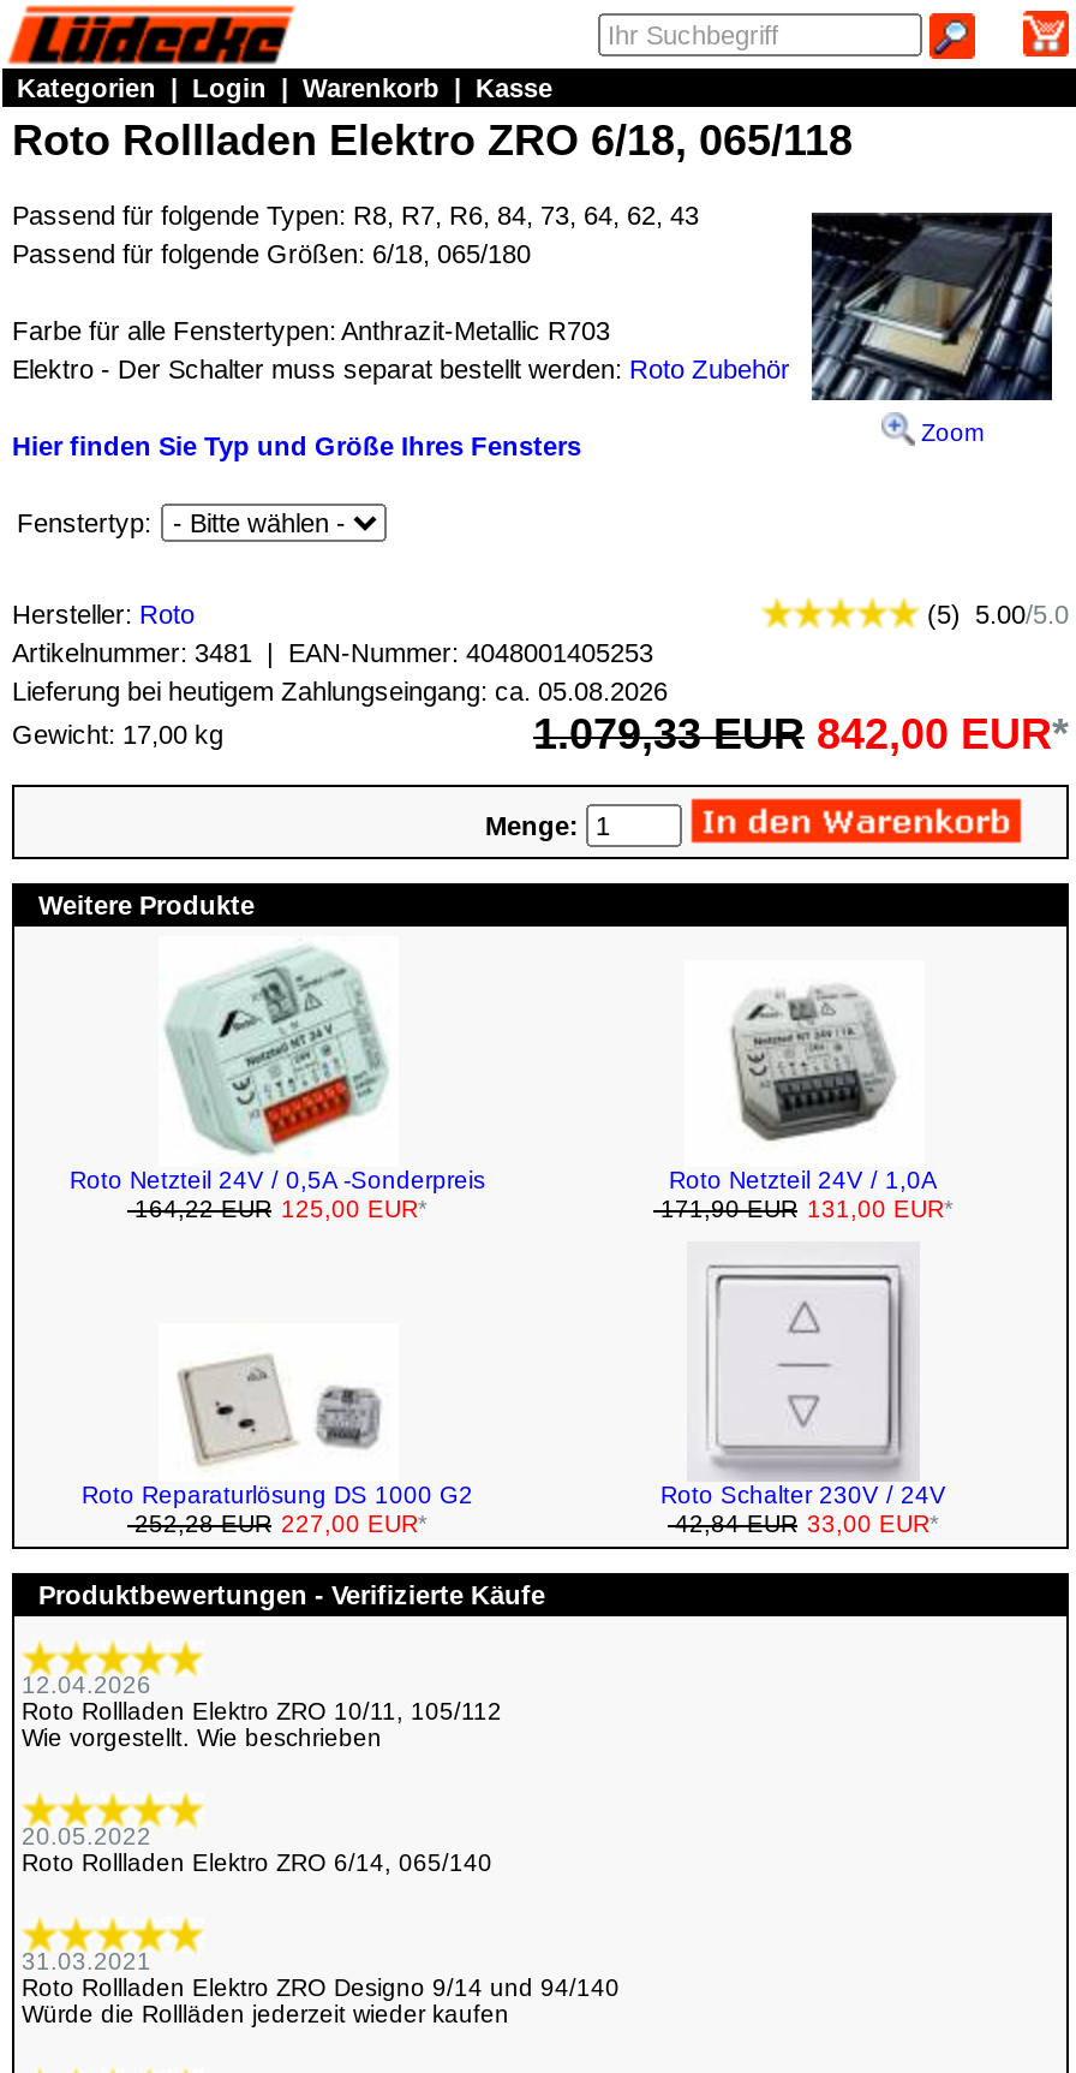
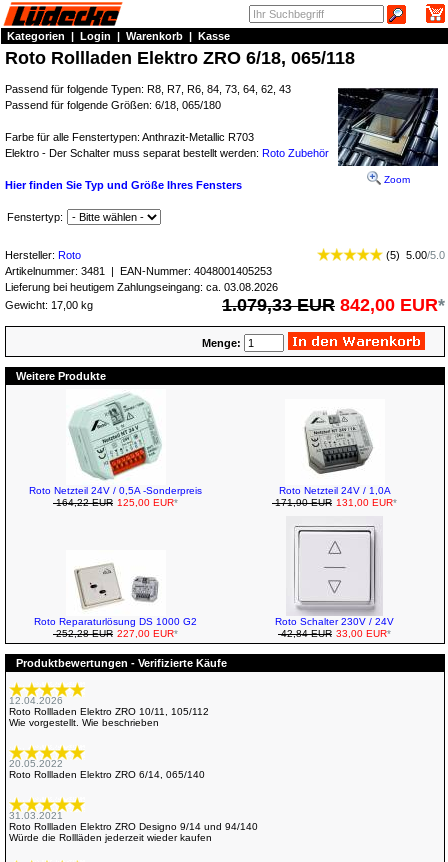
- Lieferung bei heutigem Zahlungseingang: ca. 05.08.2026
+ Lieferung bei heutigem Zahlungseingang: ca. 03.08.2026
